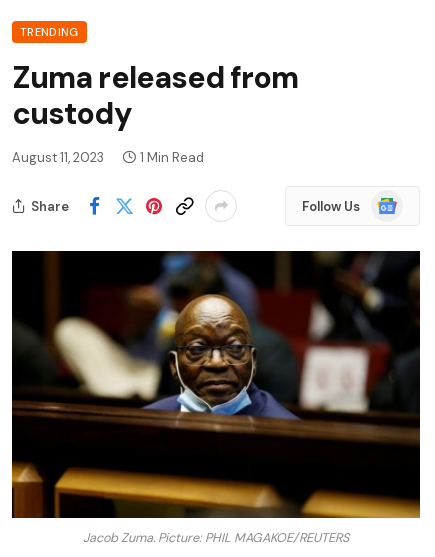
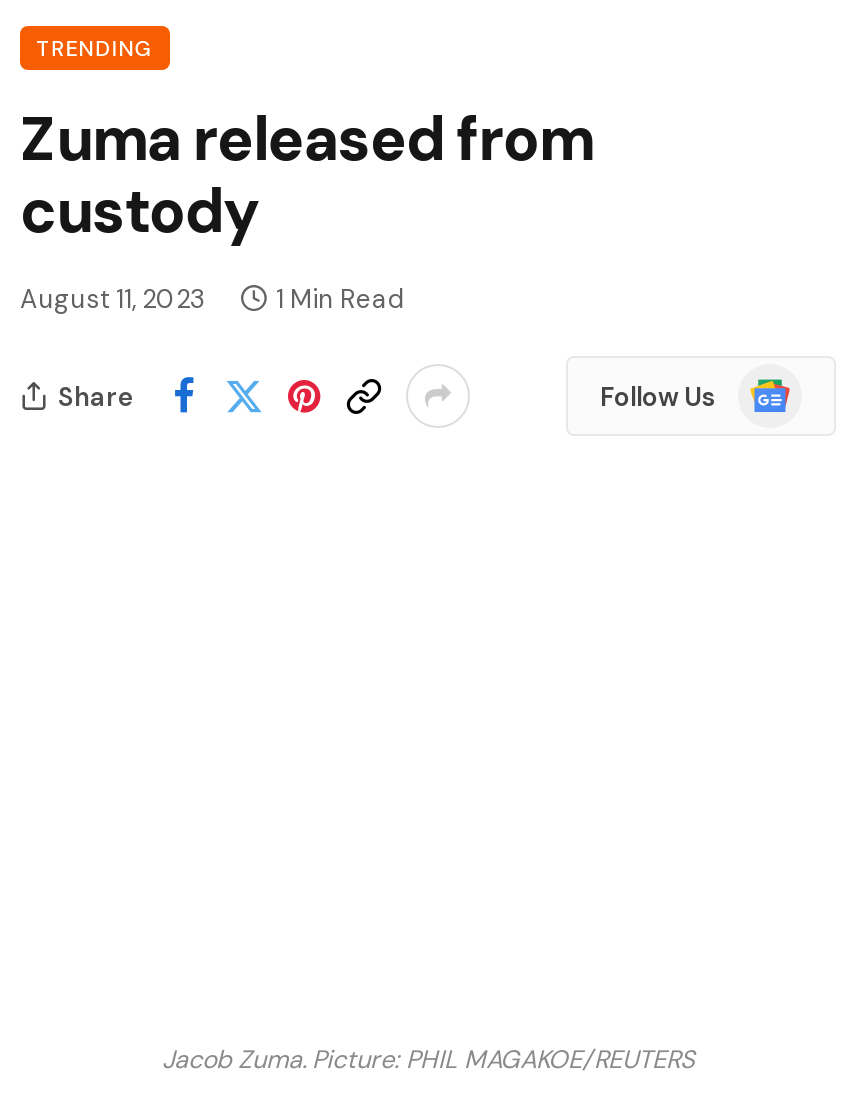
- [image]
